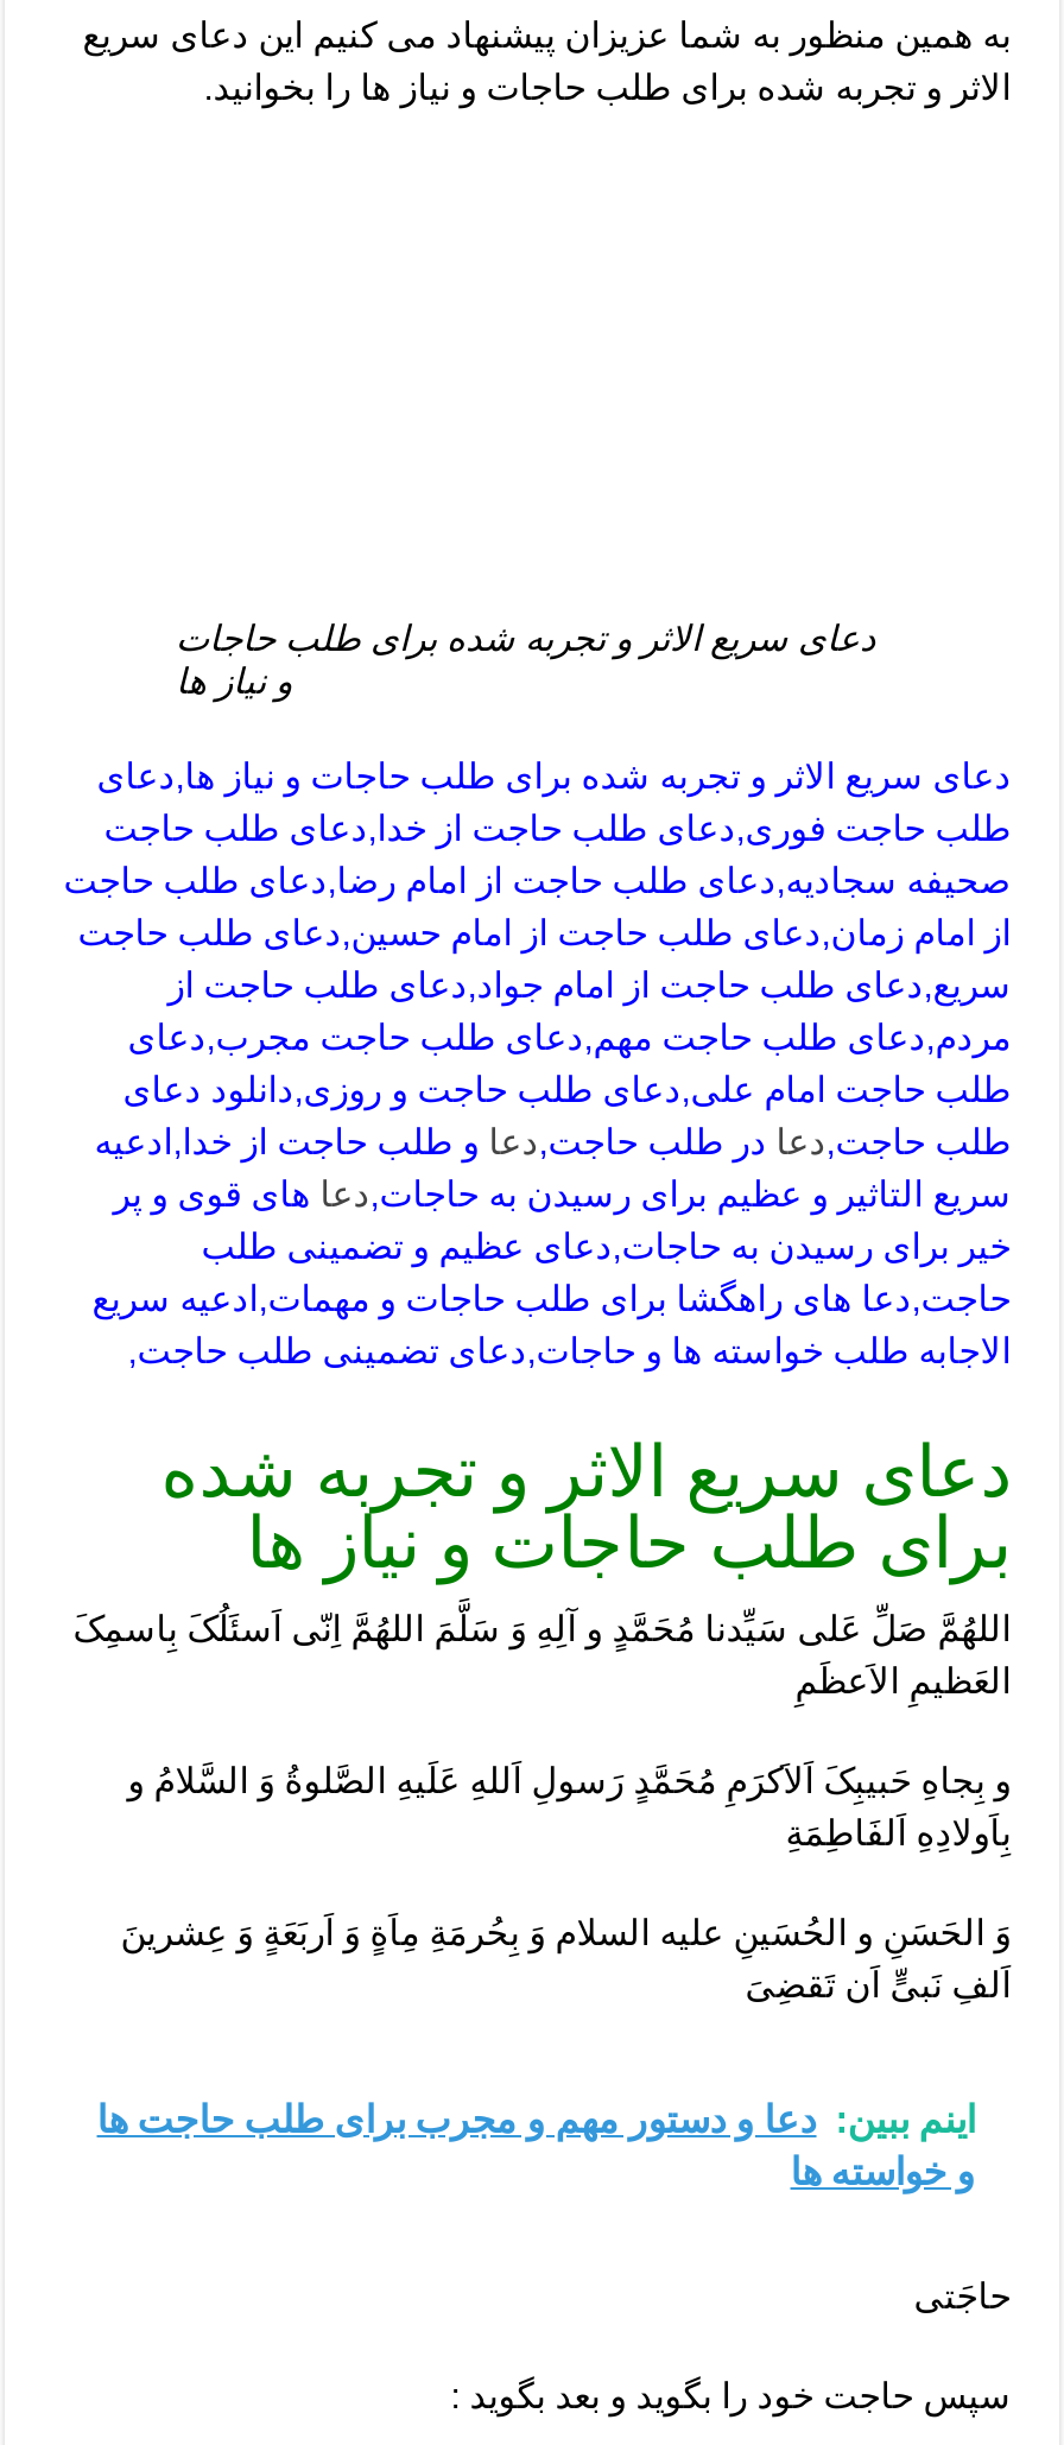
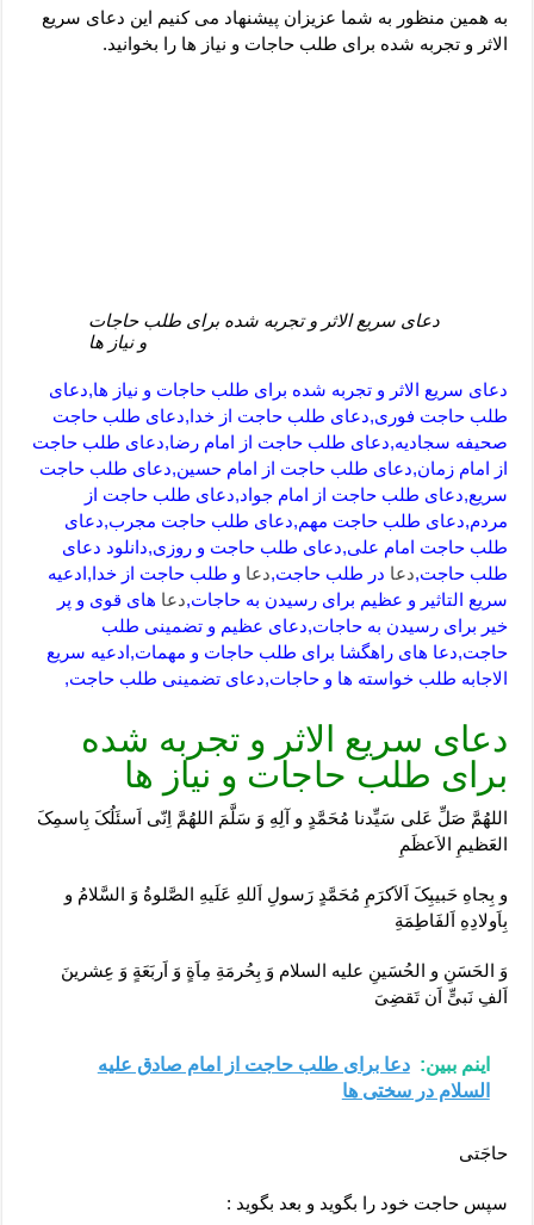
- اینم ببین: دعا و دستور مهم و مجرب برای طلب حاجت ها
- و خواسته ها
+ اینم ببین: دعا برای طلب حاجت از امام صادق علیه
+ السلام در سختی ها
